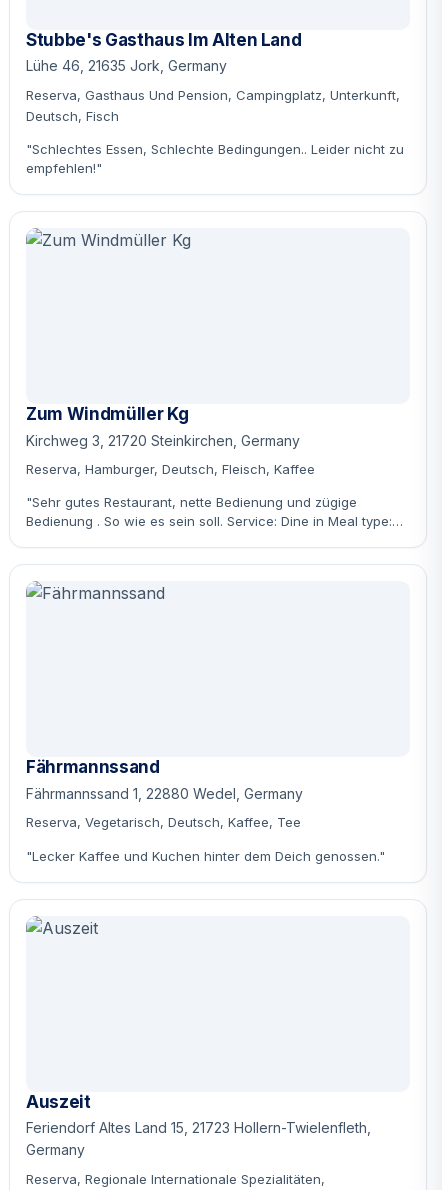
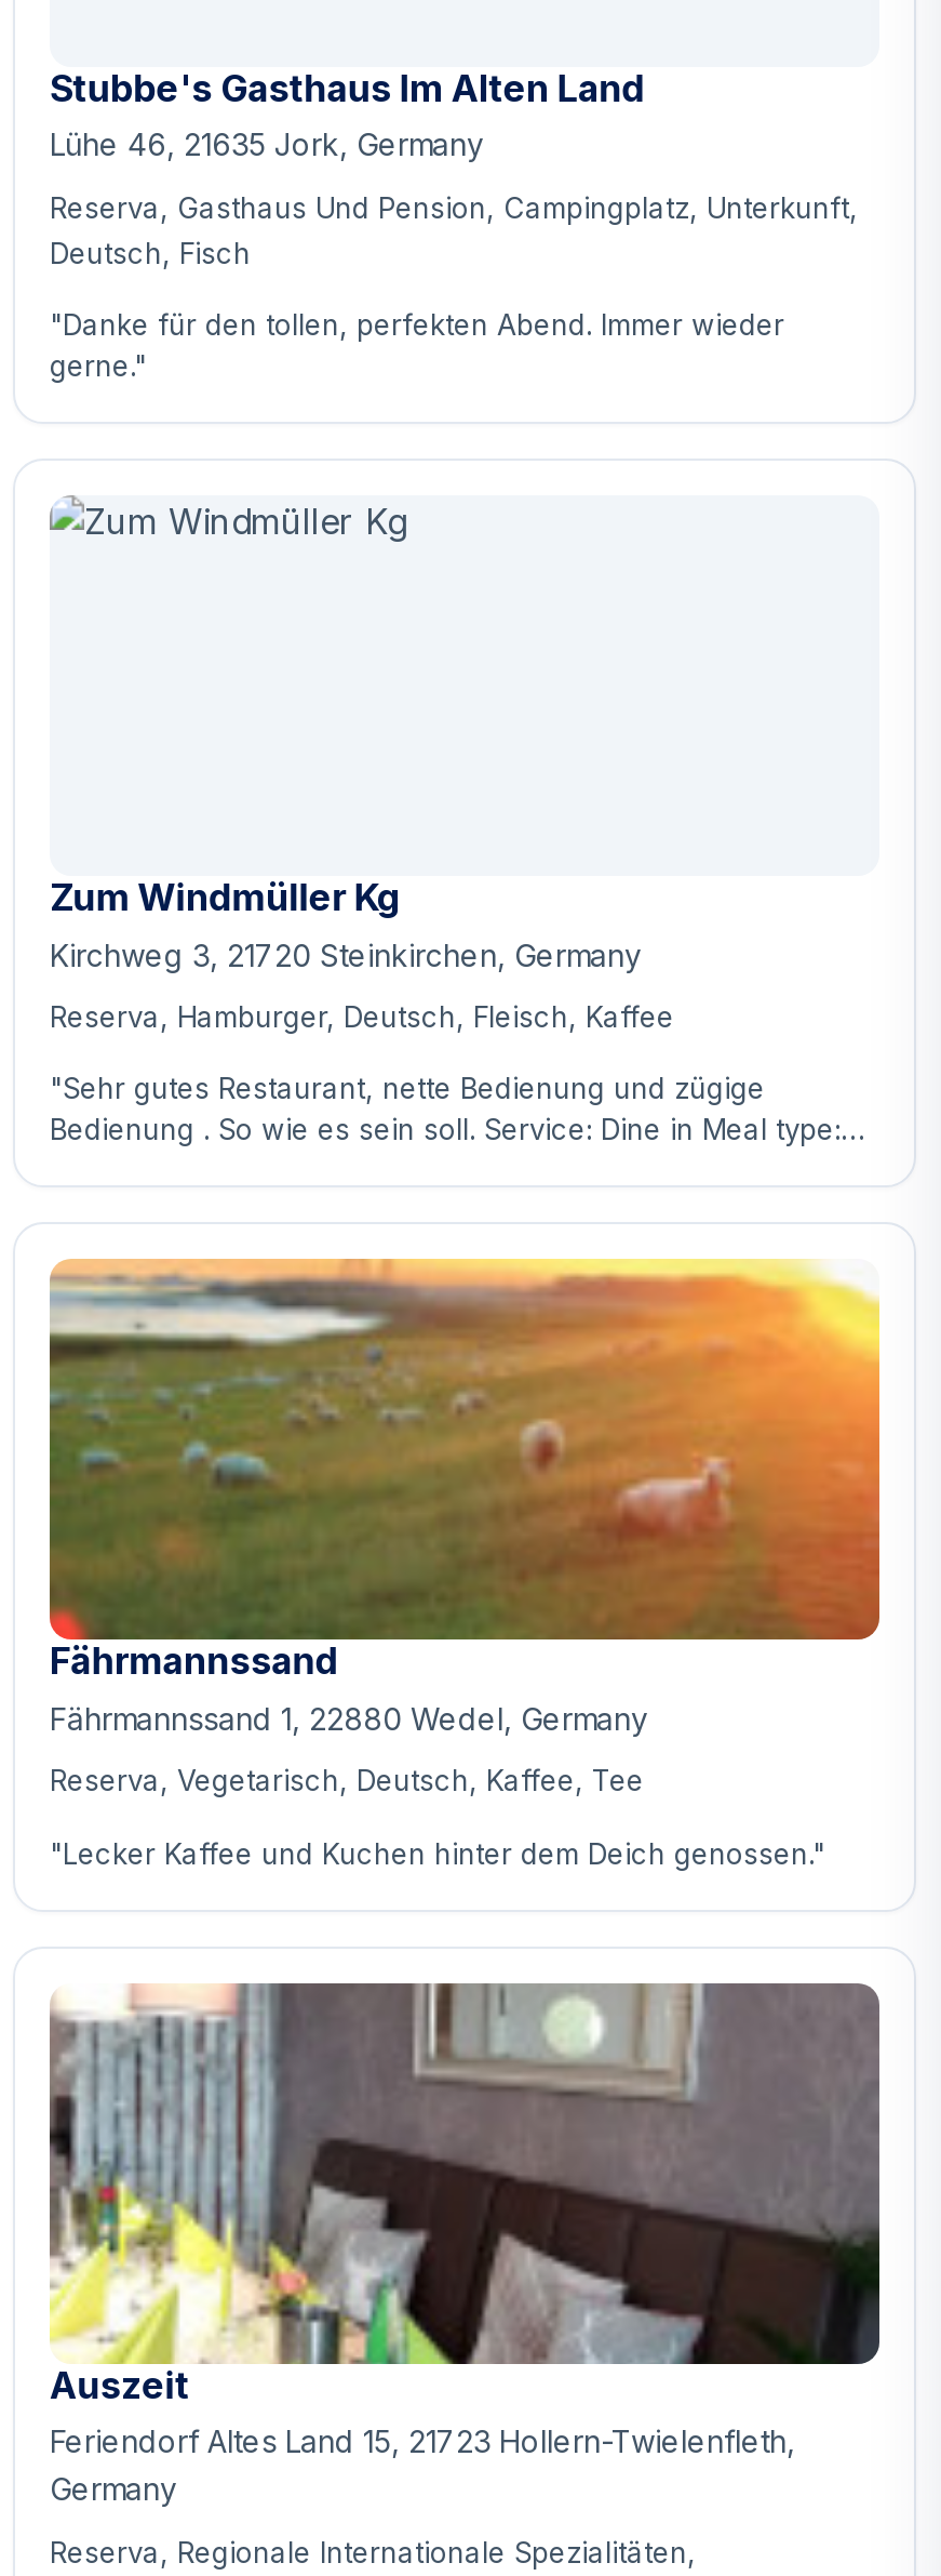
- "Schlechtes Essen, Schlechte Bedingungen.. Leider nicht zu
- empfehlen!"
+ "Danke für den tollen, perfekten Abend. Immer wieder
+ gerne."

+ [image]

+ [image]
